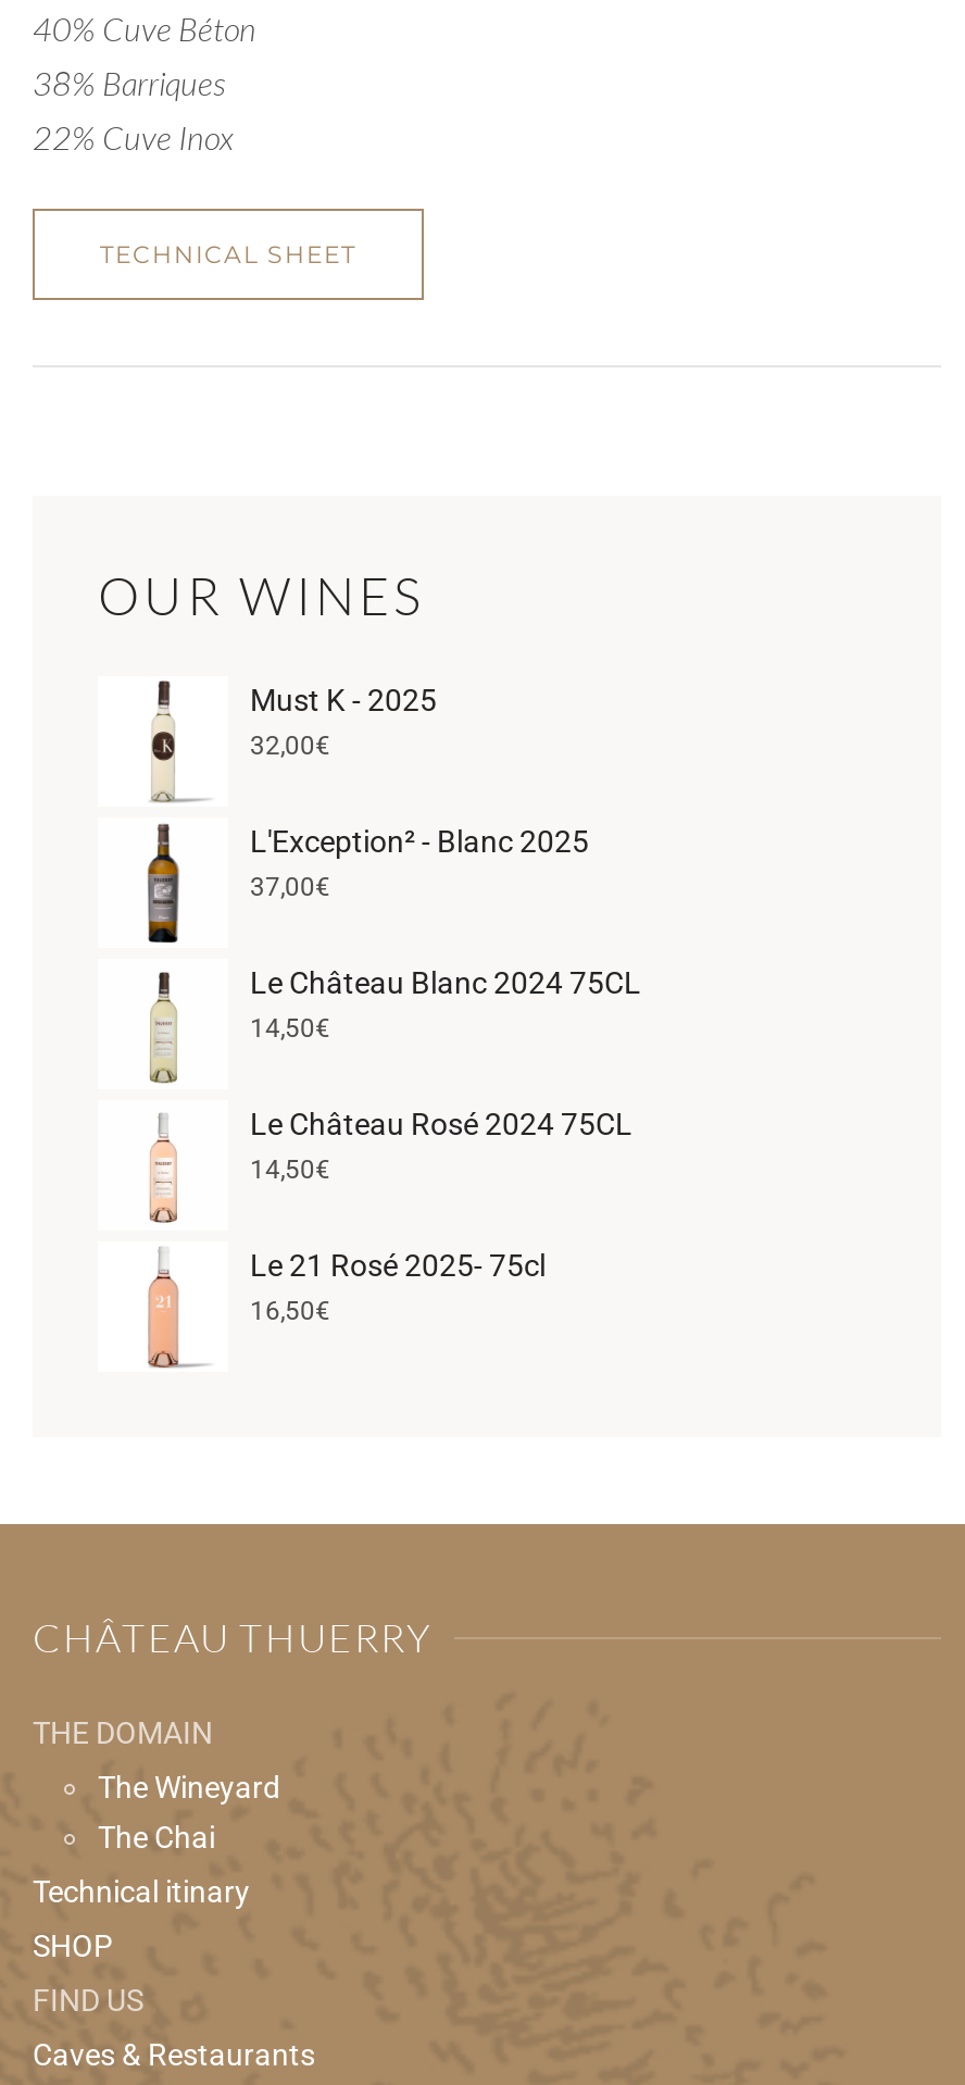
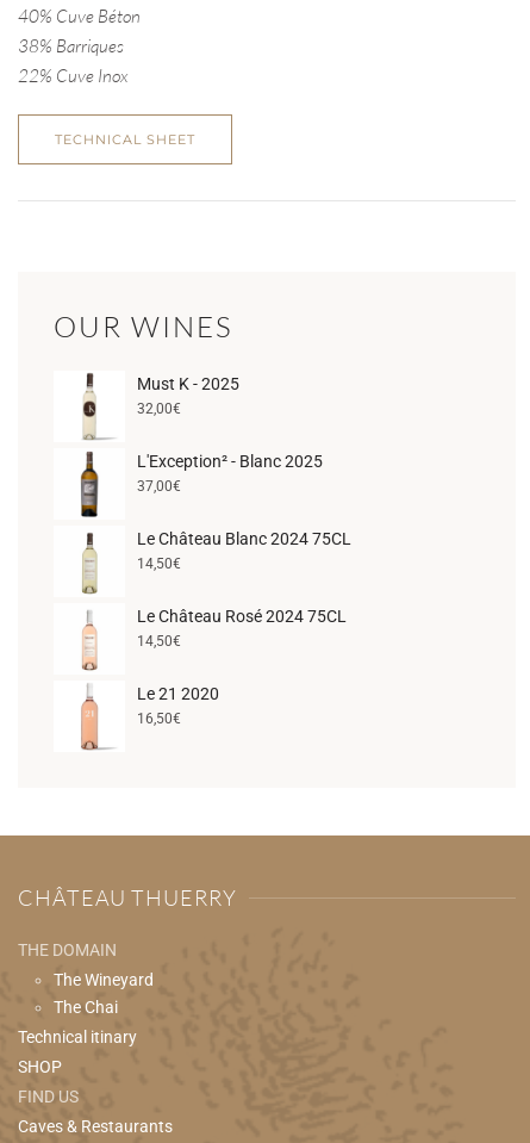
- Le 21 Rosé 2025- 75cl
+ Le 21 2020
